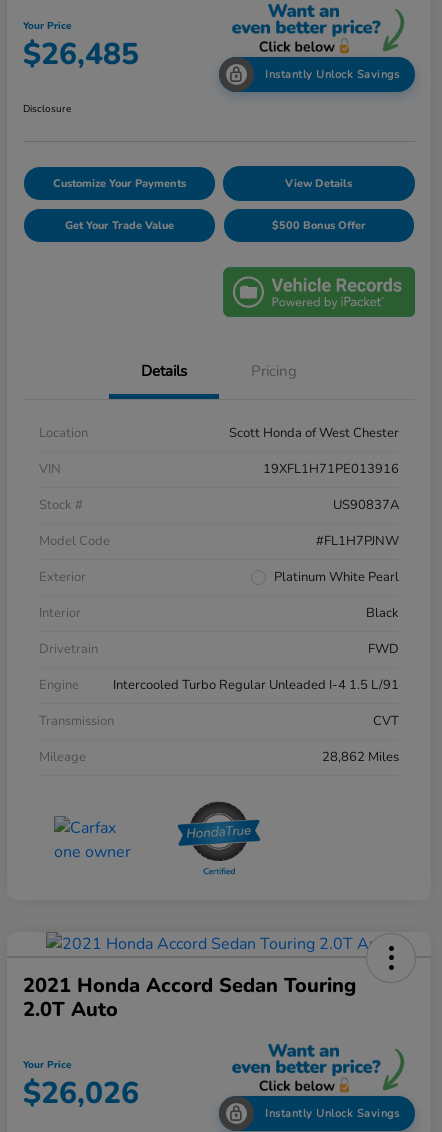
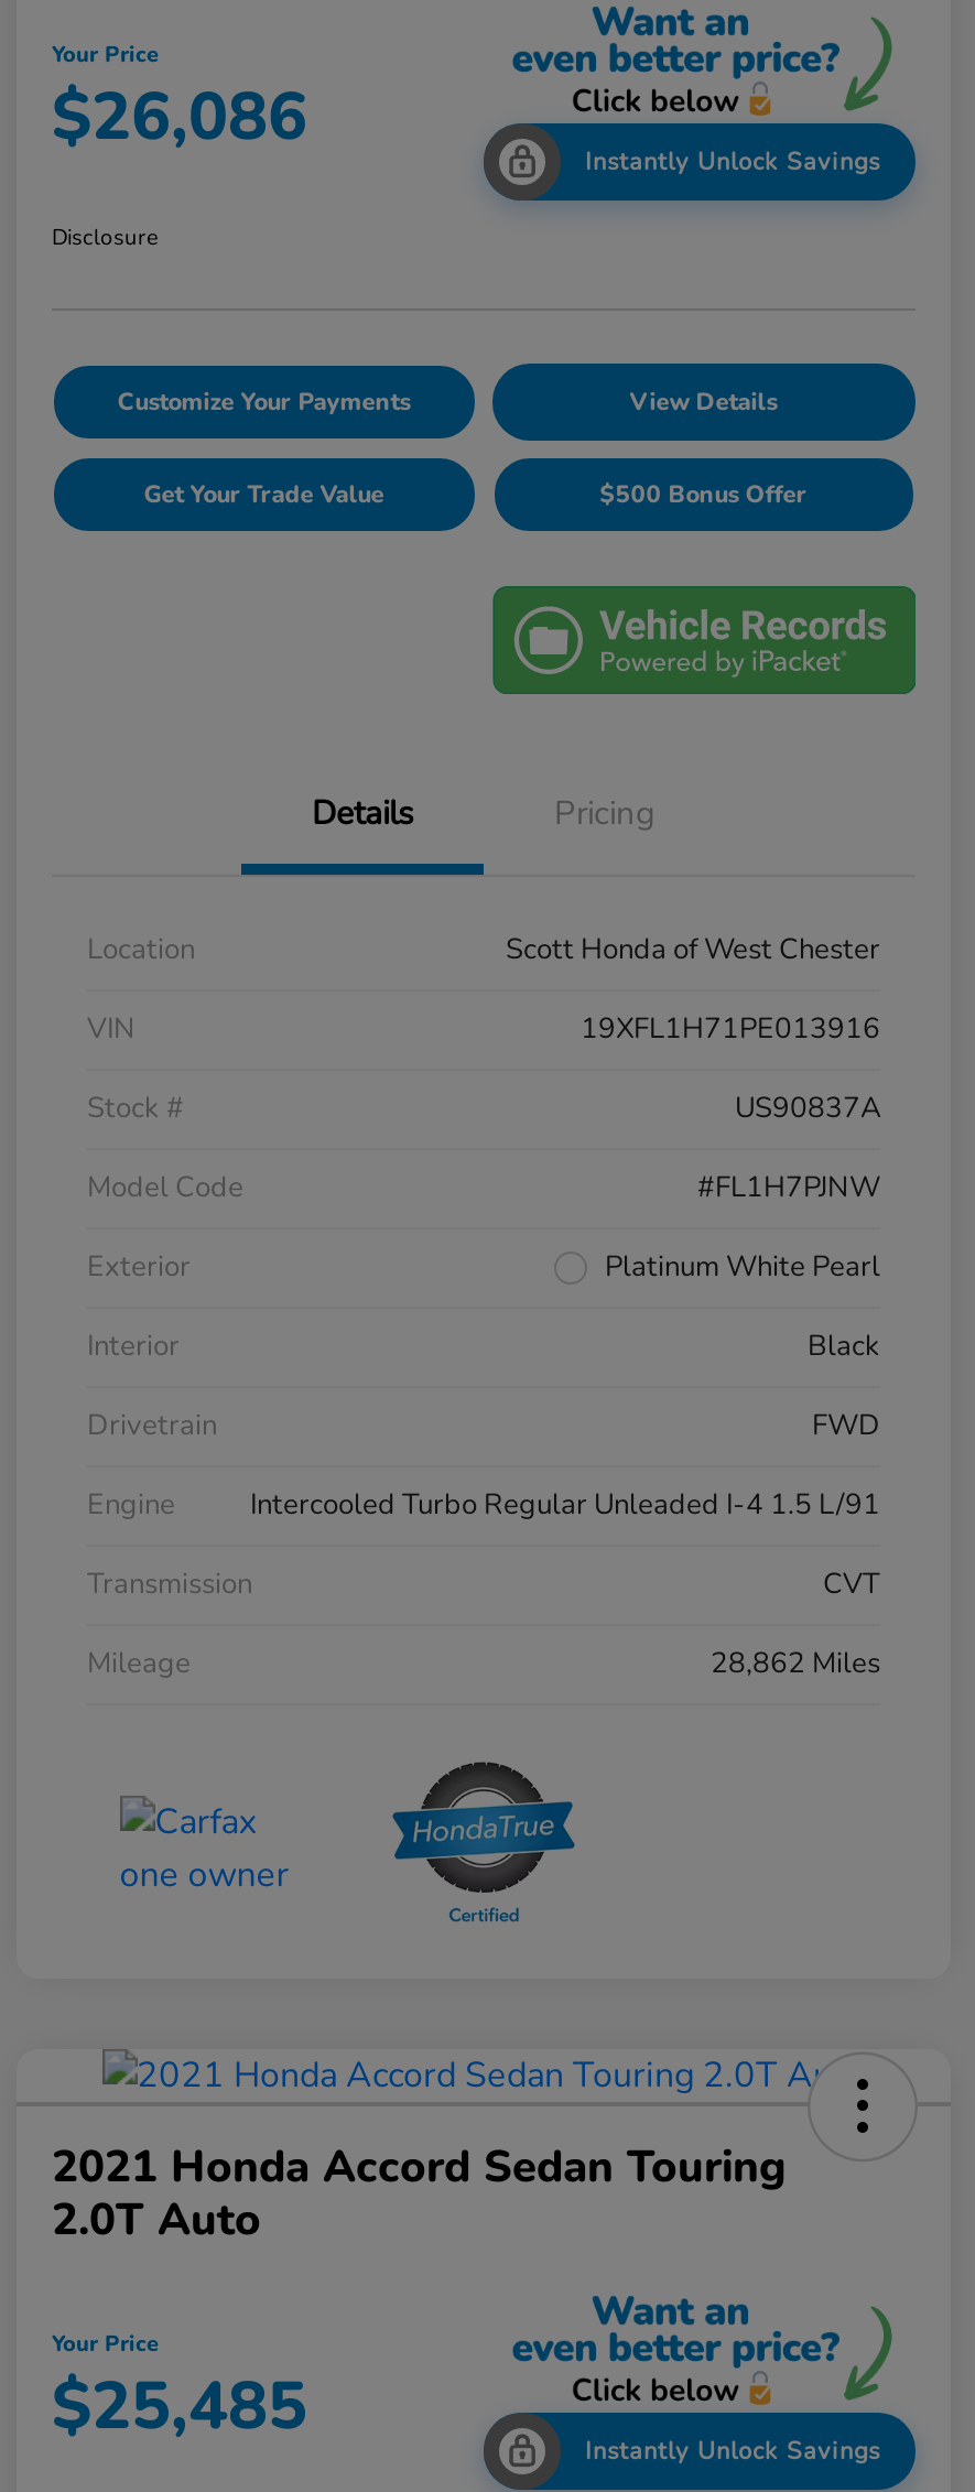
- $26,485
+ $26,086

- $26,026
+ $25,485
